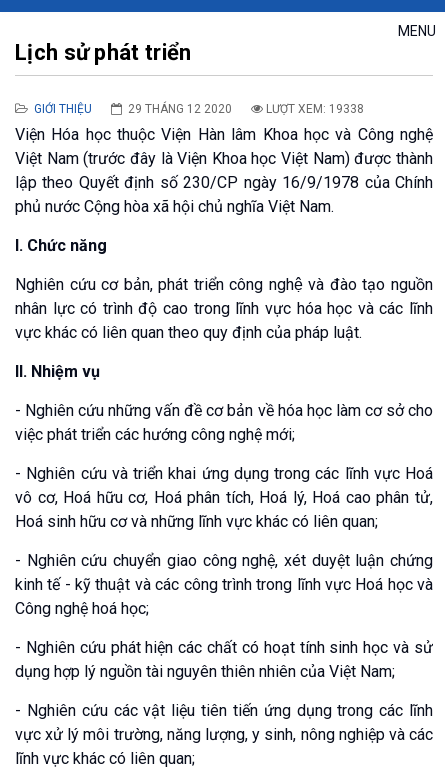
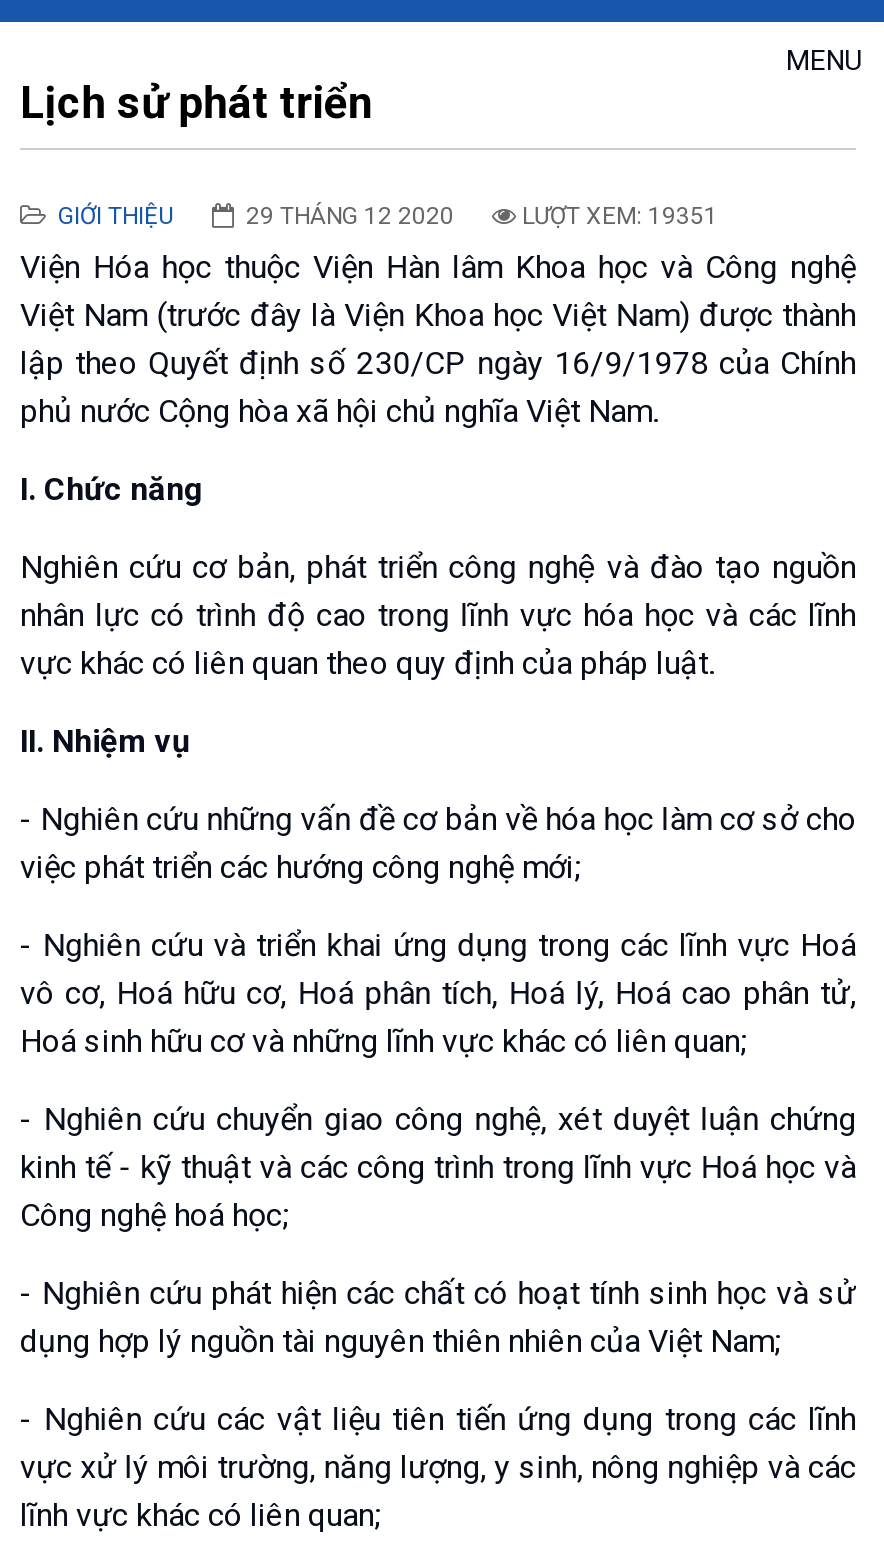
- LƯỢT XEM: 19338
+ LƯỢT XEM: 19351
